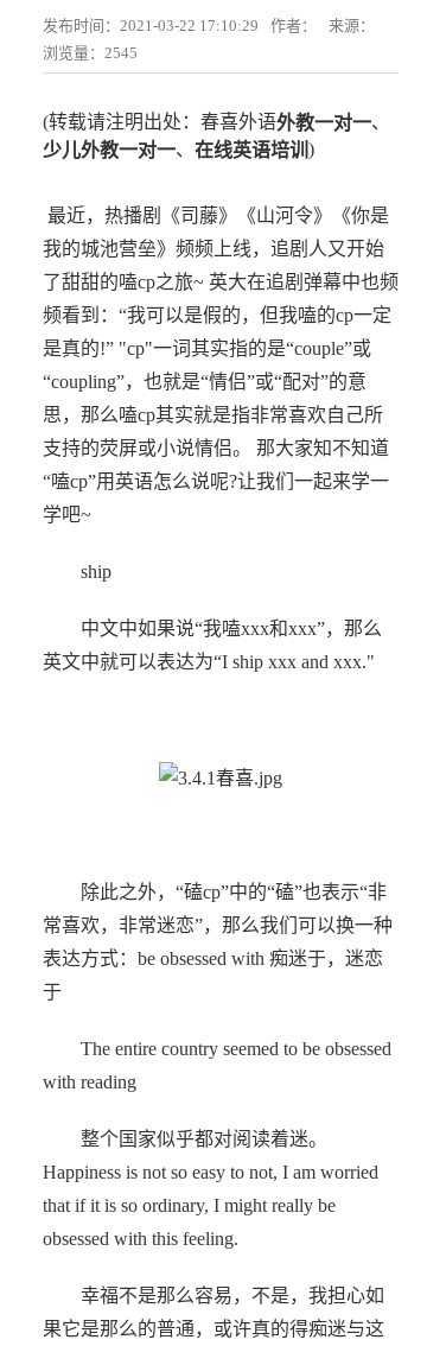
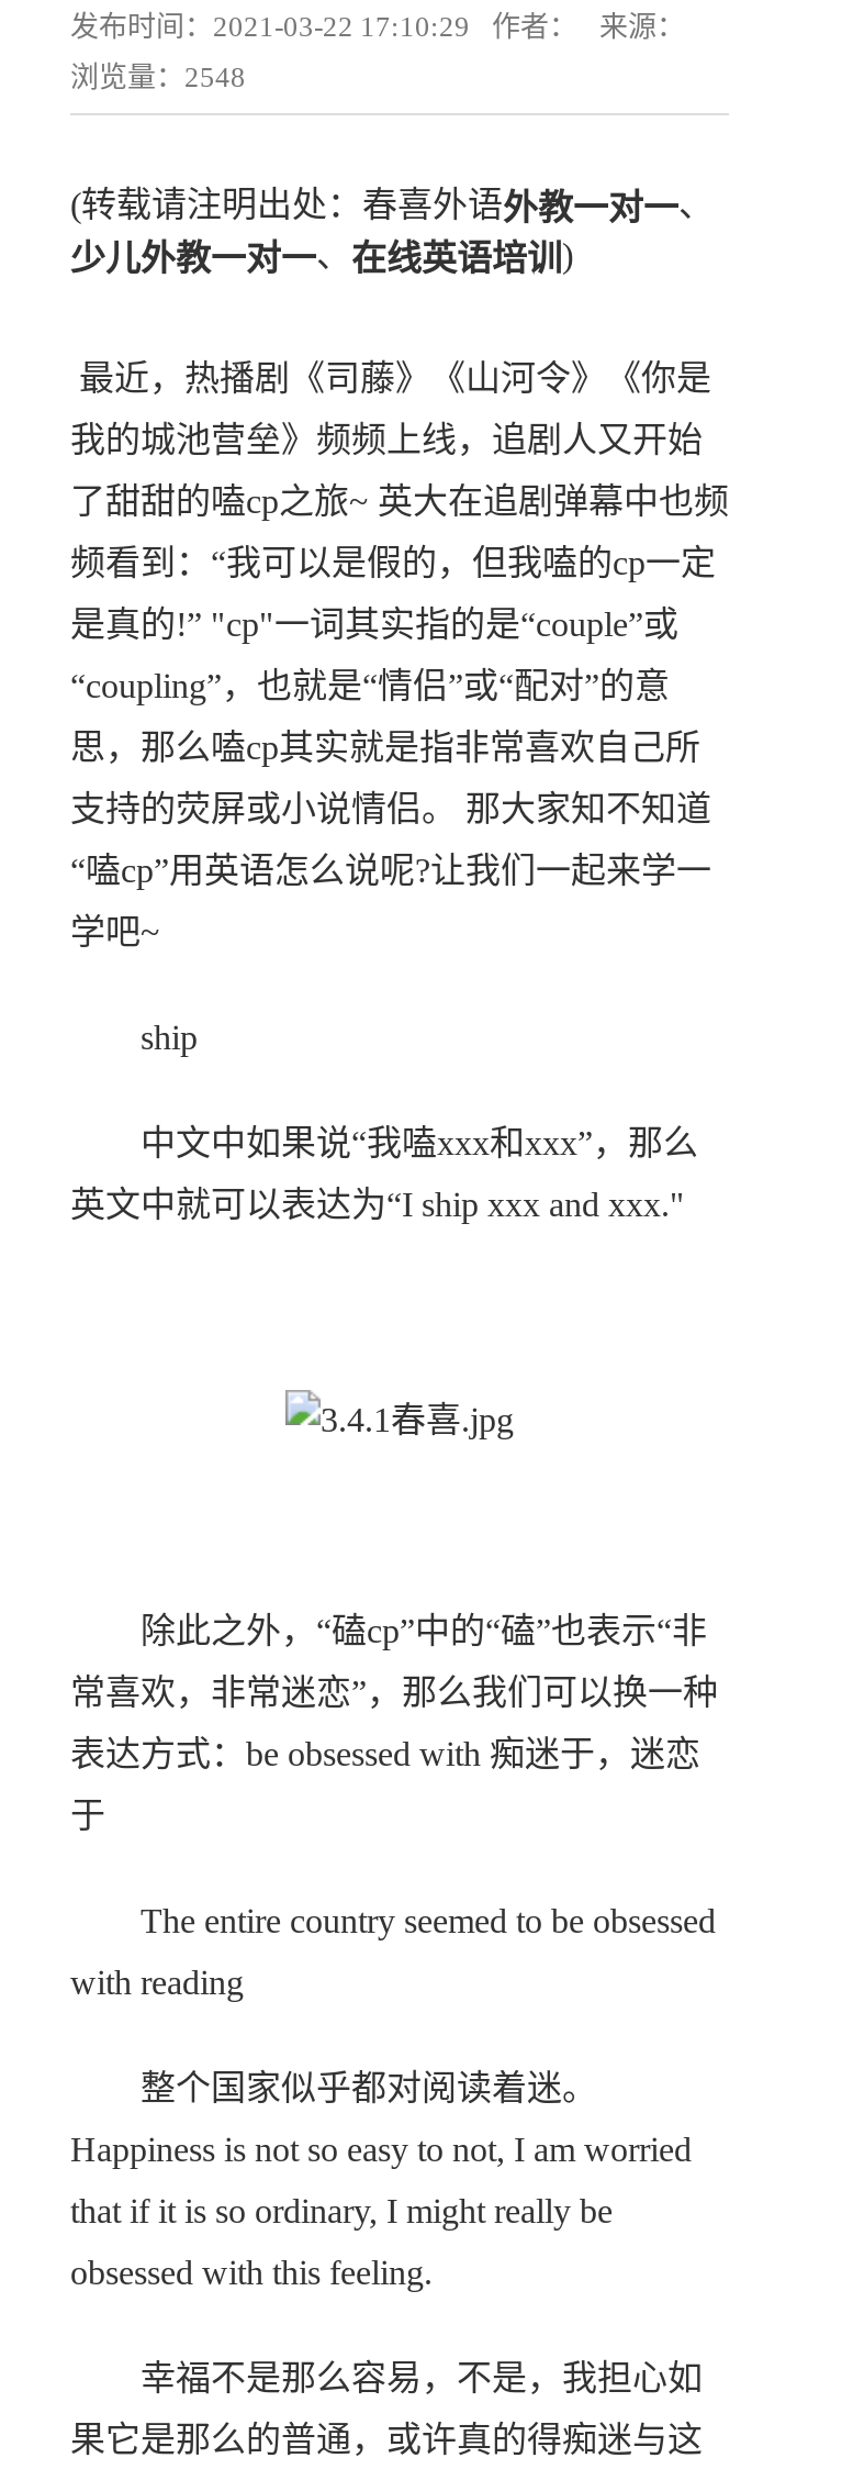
- 浏览量：2545
+ 浏览量：2548
